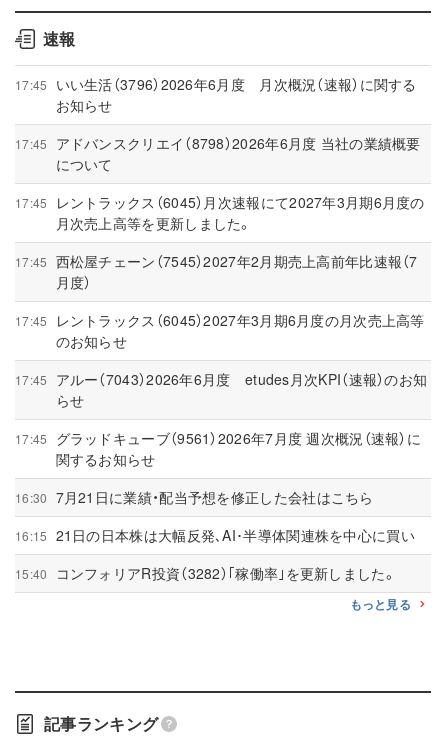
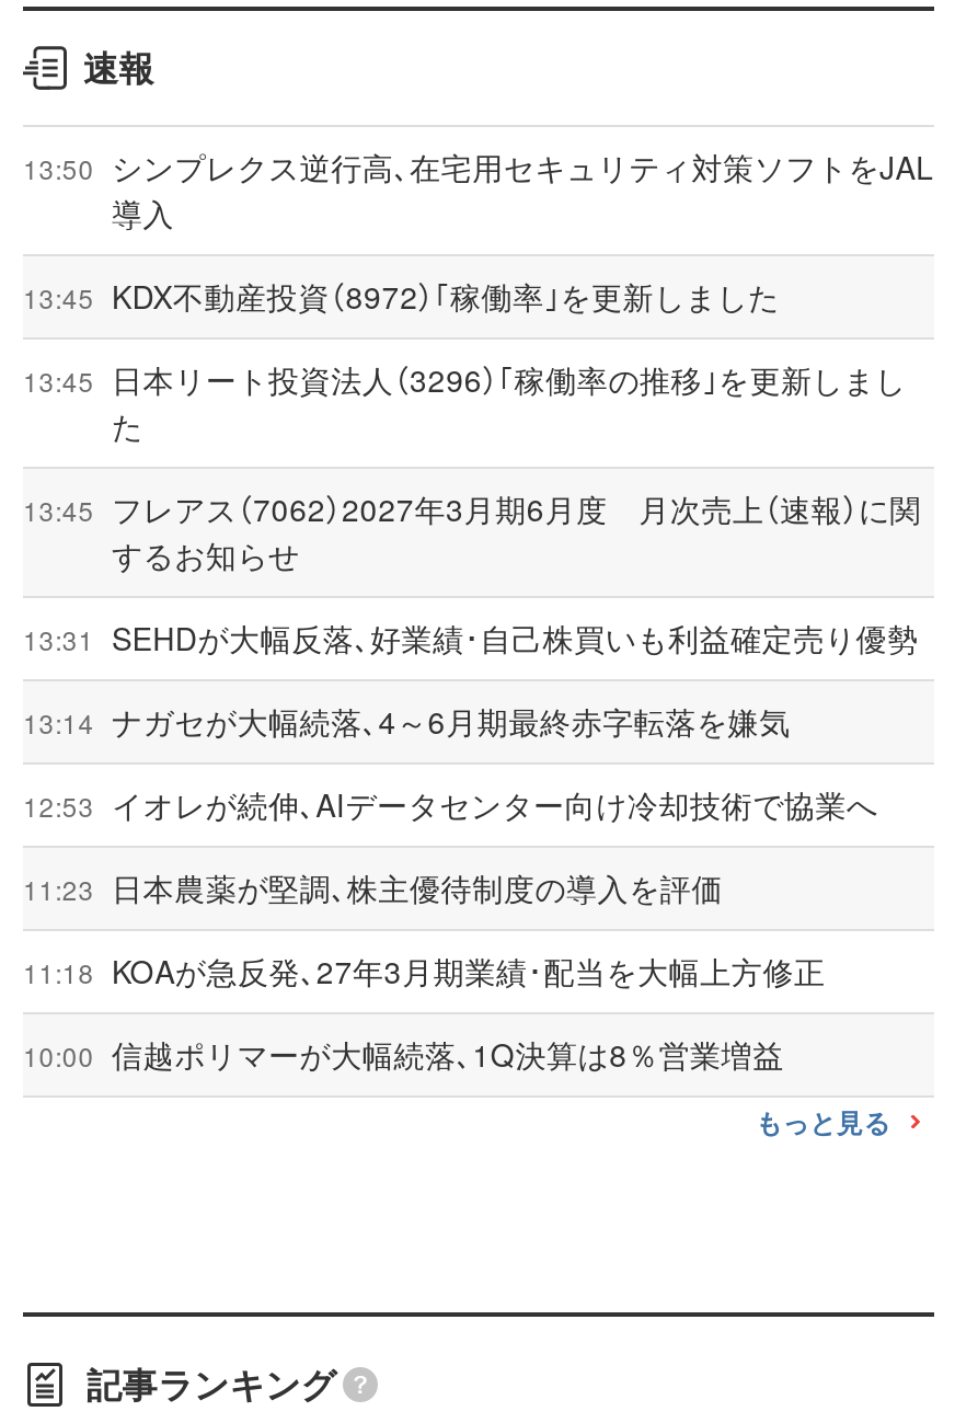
- 17:45 いい生活（3796）2026年6月度 月次概況（速報）に関する
- お知らせ
+ 13:50 シンプレクス逆行高､在宅用セキュリティ対策ソフトをJAL
+ 導入

- 17:45 アドバンスクリエイ（8798）2026年6月度 当社の業績概要
- について
+ 13:45 KDX不動産投資（8972）｢稼働率｣を更新しました

- 17:45 レントラックス（6045）月次速報にて2027年3月期6月度の
- 月次売上高等を更新しました。
+ 13:45 日本リート投資法人（3296）｢稼働率の推移｣を更新しまし
+ た

- 17:45 西松屋チェーン（7545）2027年2月期売上高前年比速報（7
- 月度）
+ 13:45 フレアス（7062）2027年3月期6月度 月次売上（速報）に関
+ するお知らせ

- 17:45 レントラックス（6045）2027年3月期6月度の月次売上高等
- のお知らせ
+ 13:31 SEHDが大幅反落､好業績･自己株買いも利益確定売り優勢

- 17:45 アルー（7043）2026年6月度 etudes月次KPI（速報）のお知
- らせ
+ 13:14 ナガセが大幅続落､4～6月期最終赤字転落を嫌気

- 17:45 グラッドキューブ（9561）2026年7月度 週次概況（速報）に
- 関するお知らせ
+ 12:53 イオレが続伸､AIデータセンター向け冷却技術で協業へ

- 16:30 7月21日に業績・配当予想を修正した会社はこちら
+ 11:23 日本農薬が堅調､株主優待制度の導入を評価

- 16:15 21日の日本株は大幅反発､AI･半導体関連株を中心に買い
+ 11:18 KOAが急反発､27年3月期業績･配当を大幅上方修正

- 15:40 コンフォリアR投資（3282）｢稼働率｣を更新しました。
+ 10:00 信越ポリマーが大幅続落､1Q決算は8％営業増益
